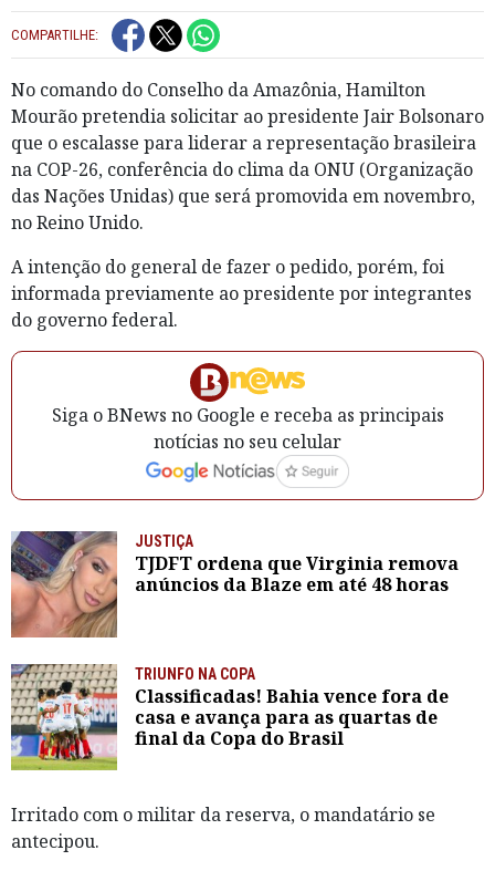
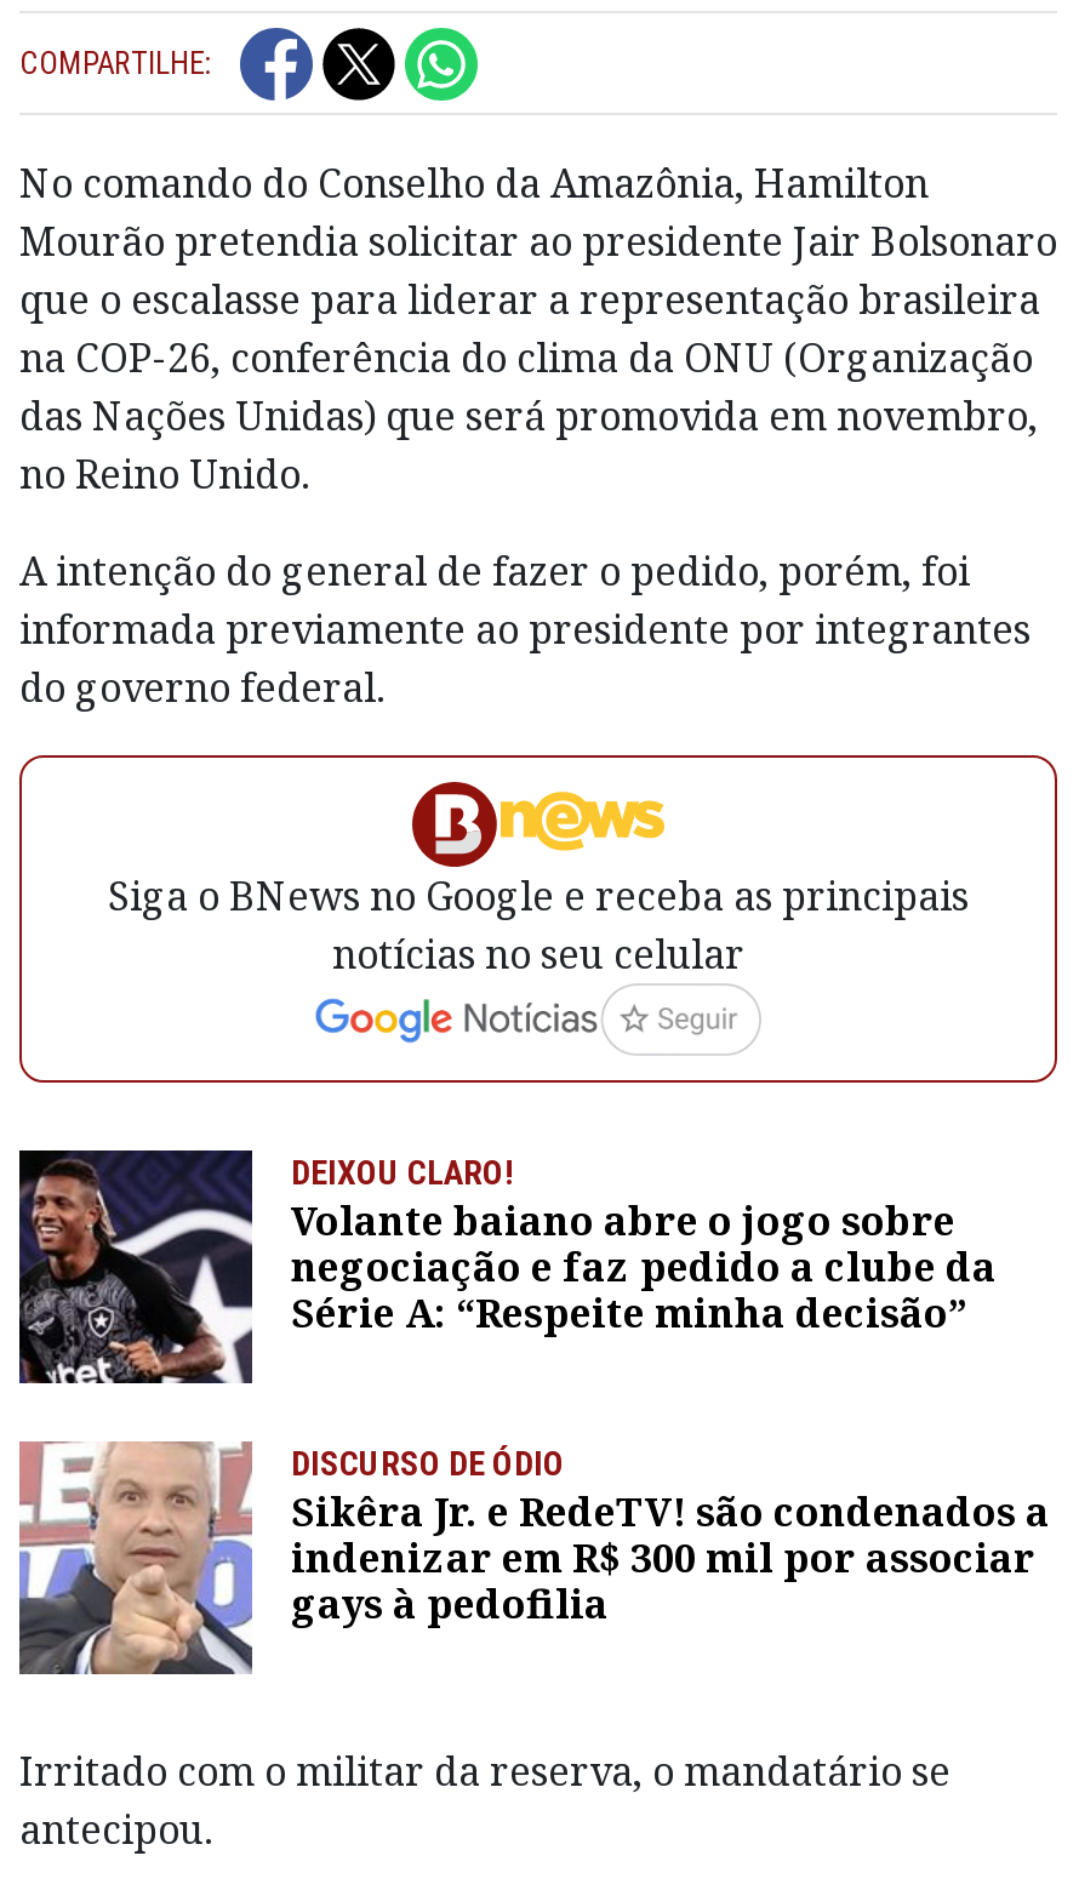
- [image]
- JUSTIÇA
- TJDFT ordena que Virginia remova
- anúncios da Blaze em até 48 horas
+ [image]
+ DEIXOU CLARO!
+ Volante baiano abre o jogo sobre
+ negociação e faz pedido a clube da
+ Série A: “Respeite minha decisão”

- [image]
- TRIUNFO NA COPA
- Classificadas! Bahia vence fora de
- casa e avança para as quartas de
- final da Copa do Brasil
+ [image]
+ DISCURSO DE ÓDIO
+ Sikêra Jr. e RedeTV! são condenados a
+ indenizar em R$ 300 mil por associar
+ gays à pedofilia
